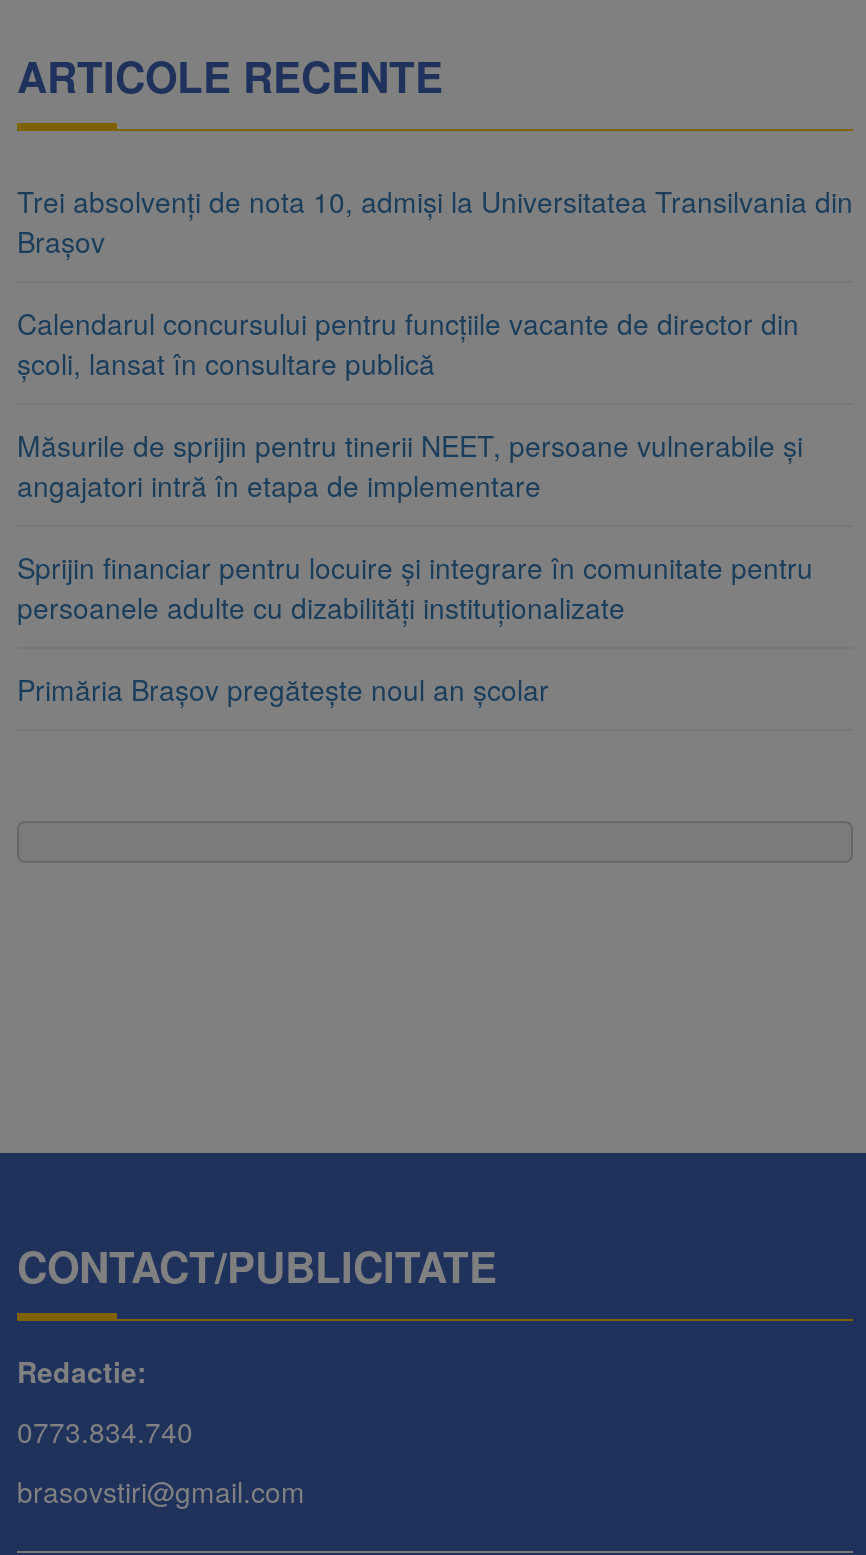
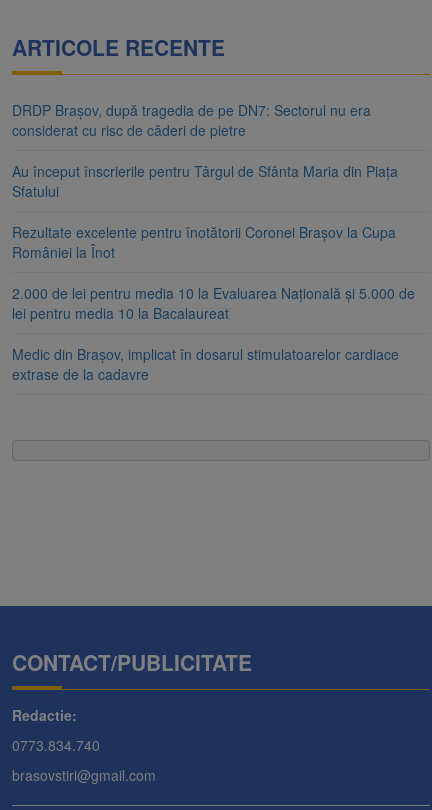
- Trei absolvenți de nota 10, admiși la Universitatea Transilvania din
- Brașov
+ DRDP Brașov, după tragedia de pe DN7: Sectorul nu era
+ considerat cu risc de căderi de pietre

- Calendarul concursului pentru funcțiile vacante de director din
- școli, lansat în consultare publică
+ Au început înscrierile pentru Târgul de Sfânta Maria din Piața
+ Sfatului

- Măsurile de sprijin pentru tinerii NEET, persoane vulnerabile și
- angajatori intră în etapa de implementare
+ Rezultate excelente pentru înotătorii Coronei Brașov la Cupa
+ României la Înot

- Sprijin financiar pentru locuire și integrare în comunitate pentru
- persoanele adulte cu dizabilități instituționalizate
+ 2.000 de lei pentru media 10 la Evaluarea Națională și 5.000 de
+ lei pentru media 10 la Bacalaureat

- Primăria Brașov pregătește noul an școlar
+ Medic din Brașov, implicat în dosarul stimulatoarelor cardiace
+ extrase de la cadavre
